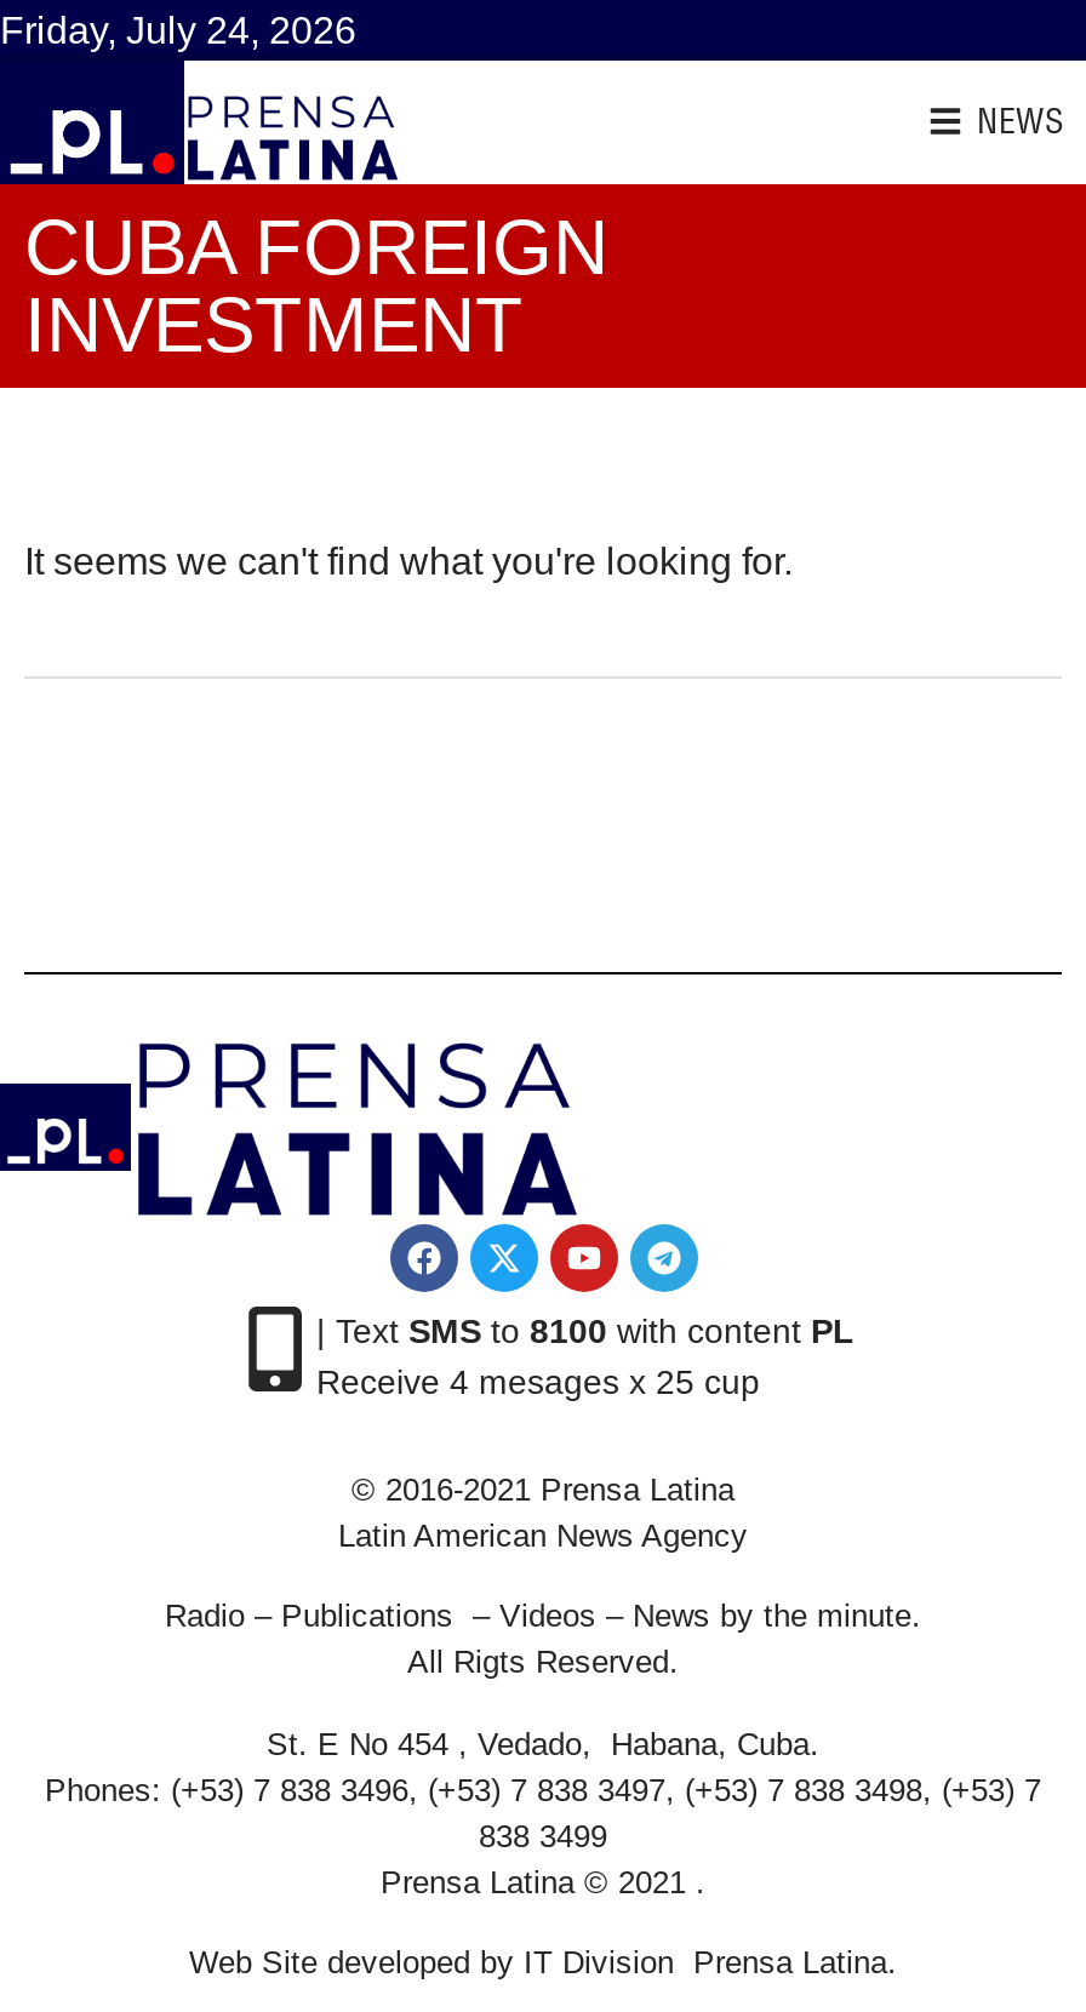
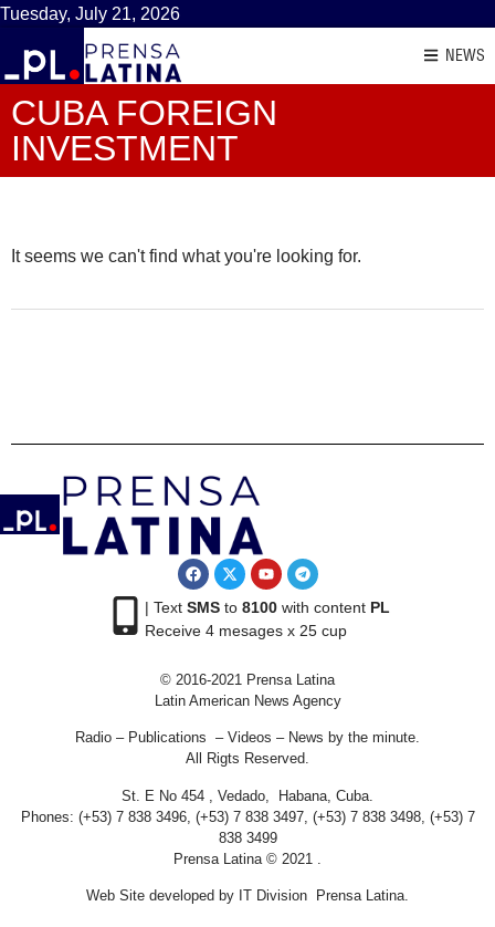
- Friday, July 24, 2026
+ Tuesday, July 21, 2026
